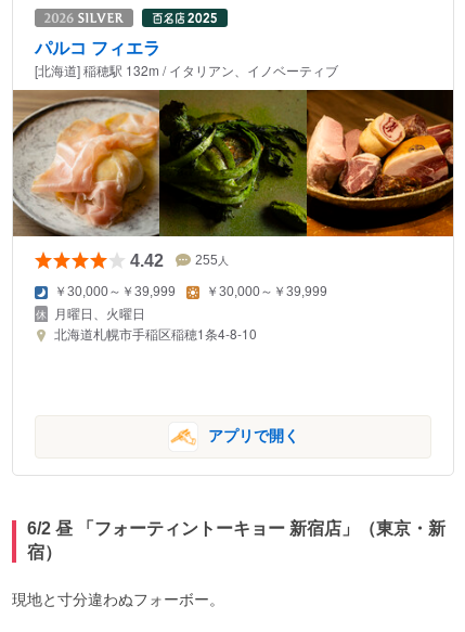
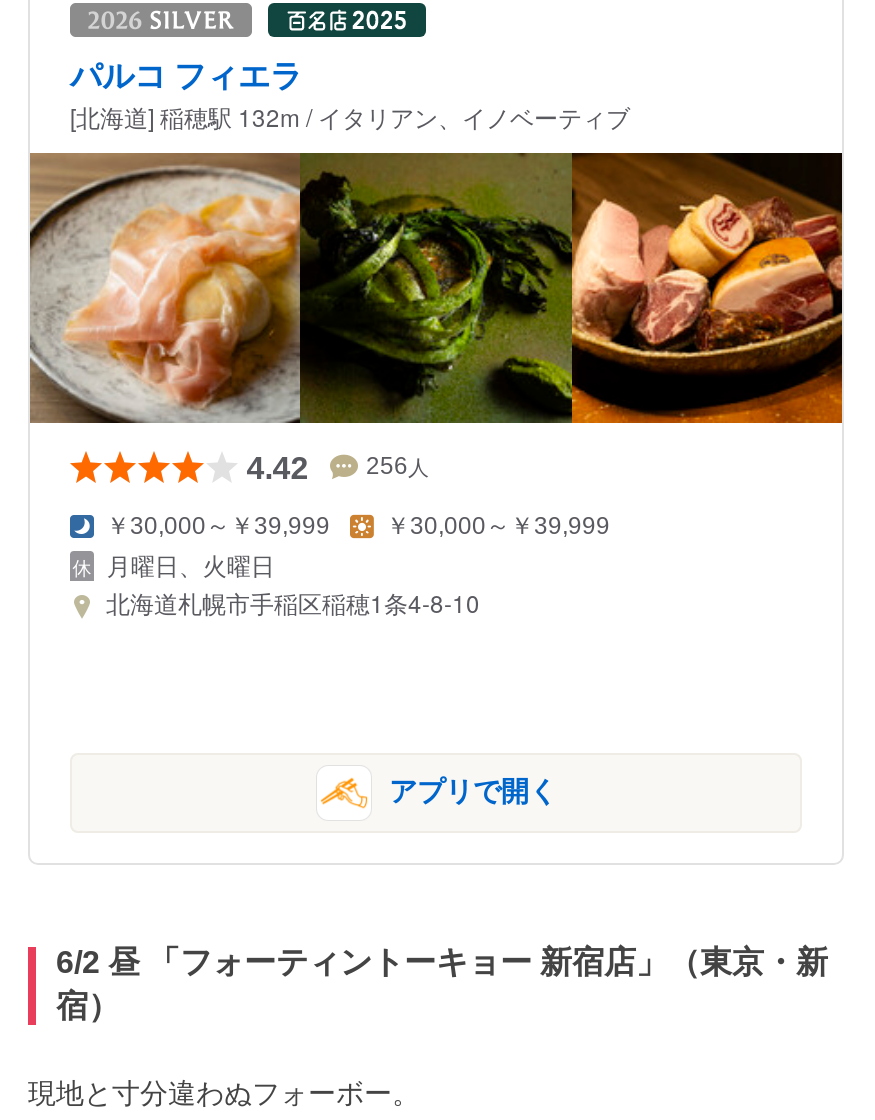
- 255人
+ 256人
